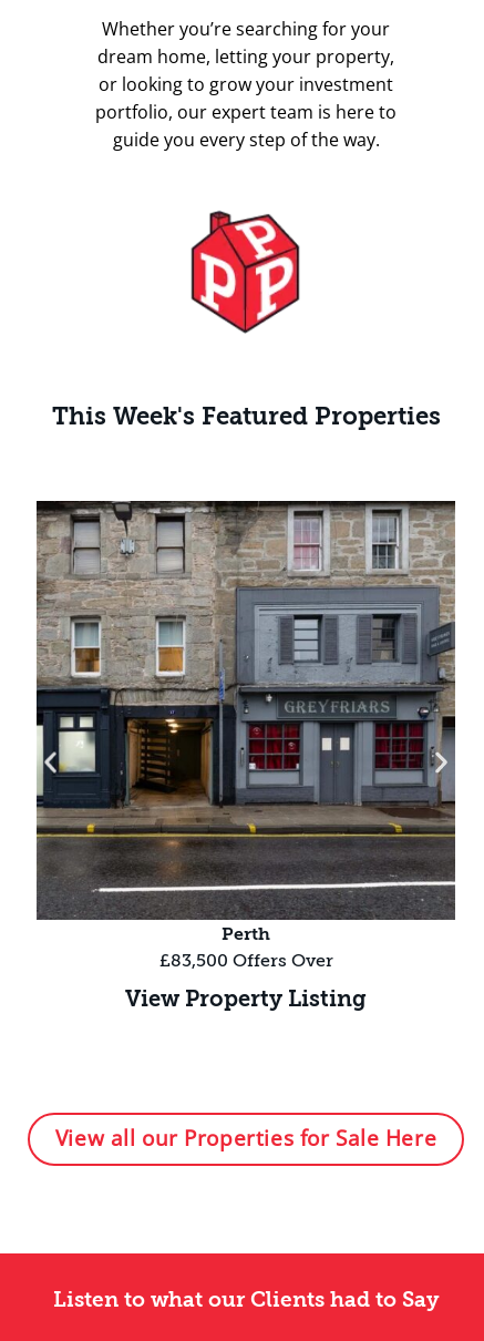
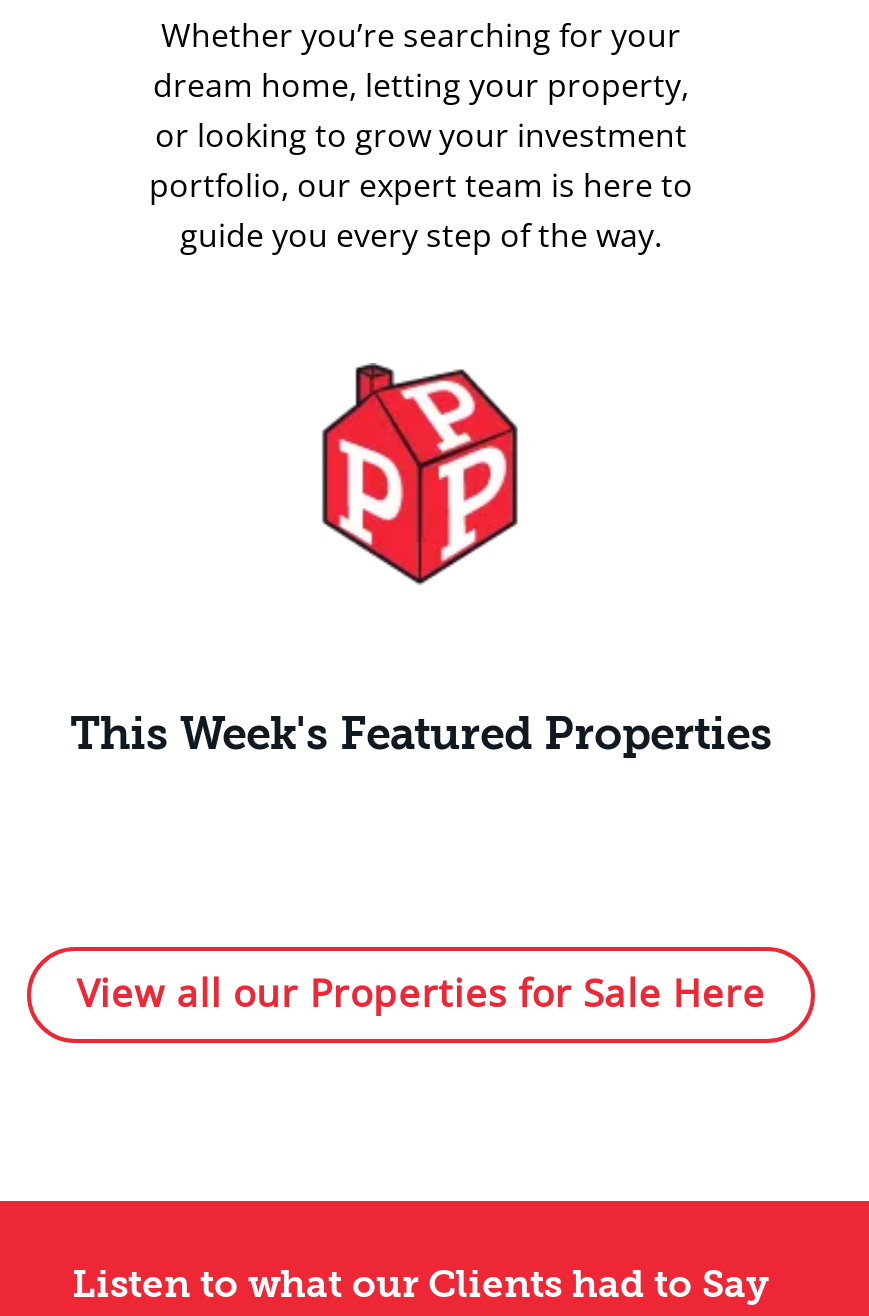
- [image]
- Perth
- £83,500 Offers Over
- View Property Listing
